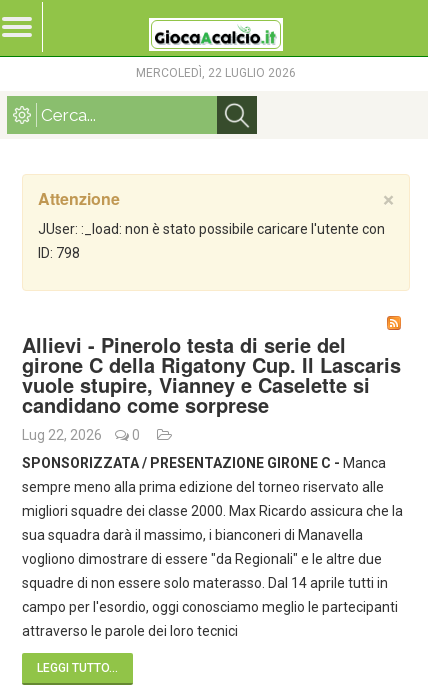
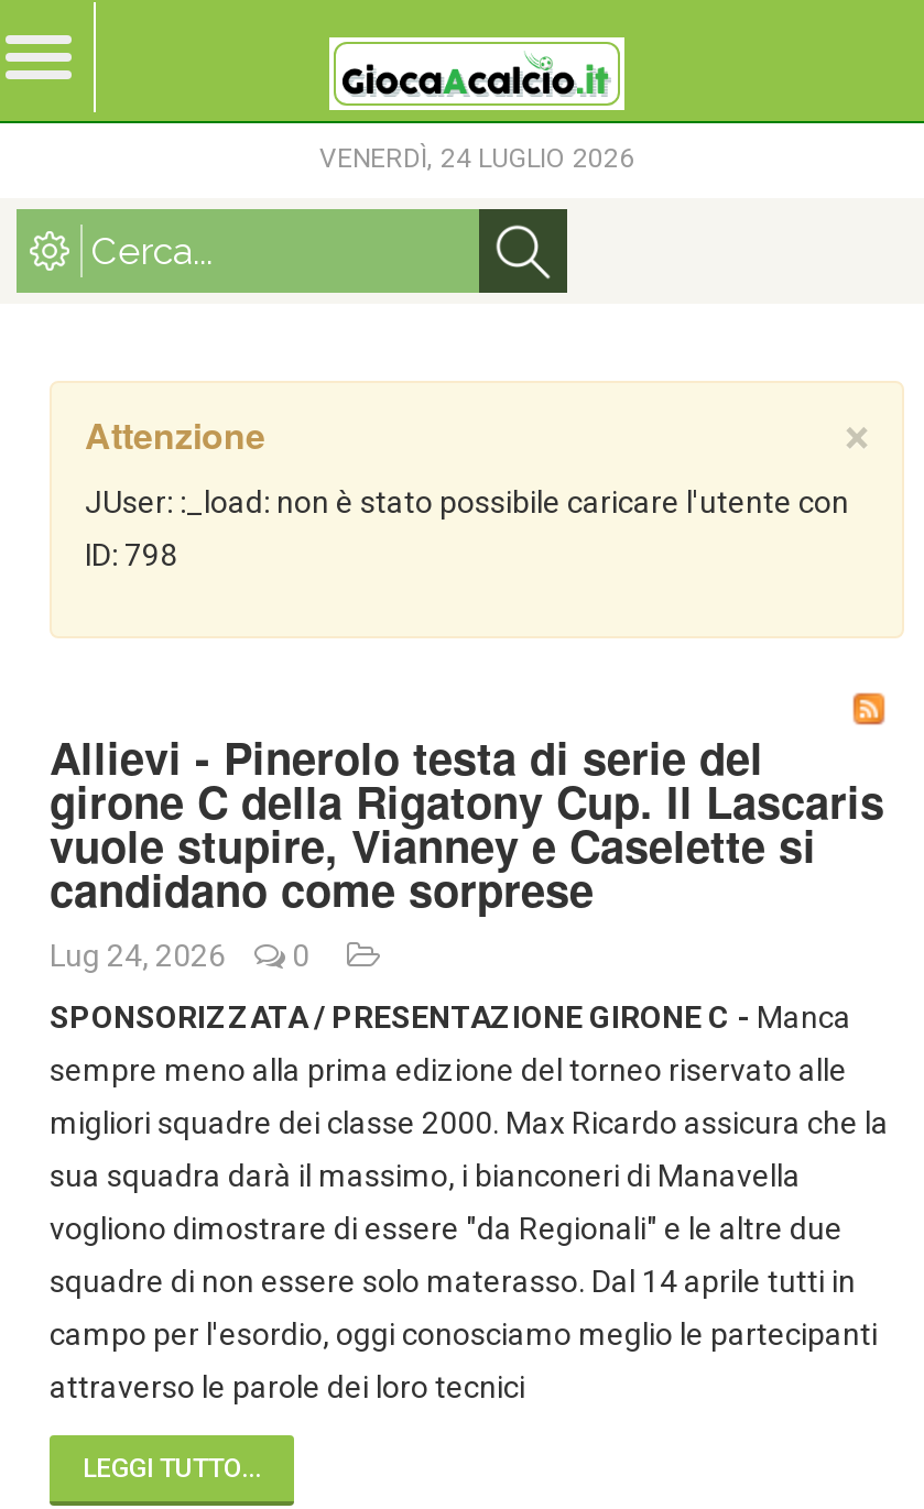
- MERCOLEDÌ, 22 LUGLIO 2026
+ VENERDÌ, 24 LUGLIO 2026

- Lug 22, 2026 0
+ Lug 24, 2026 0
